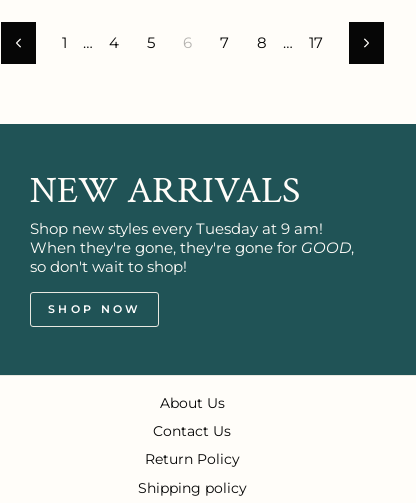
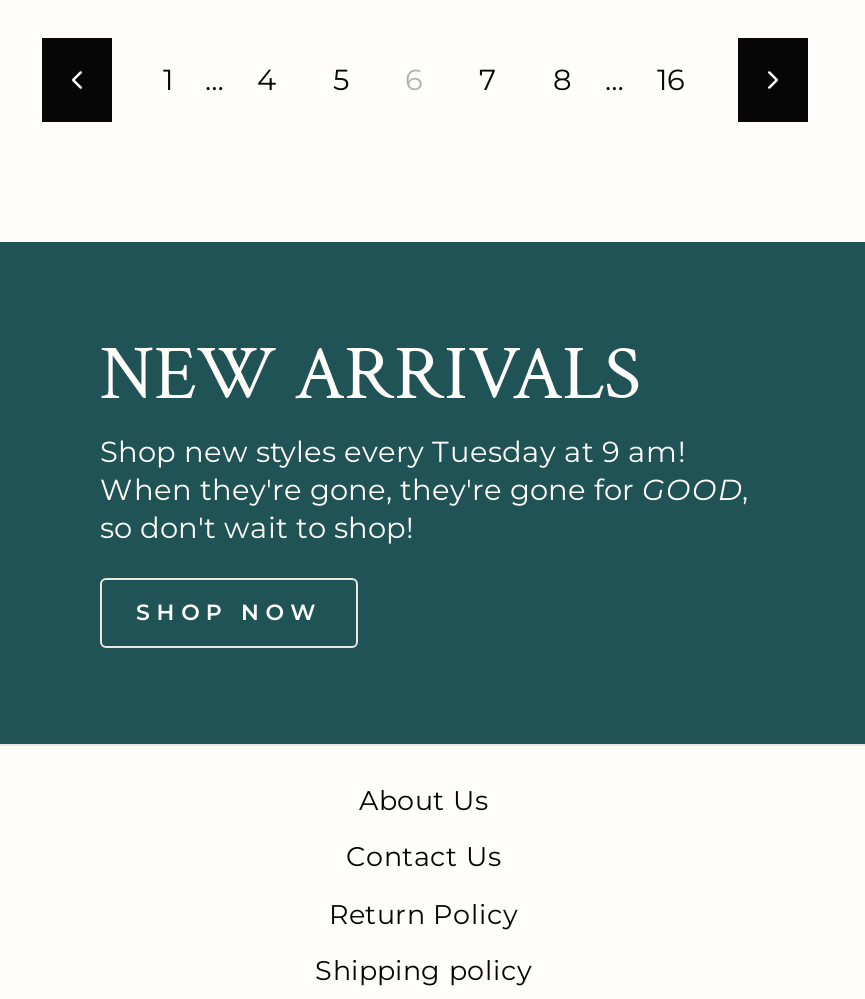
- 17
+ 16
